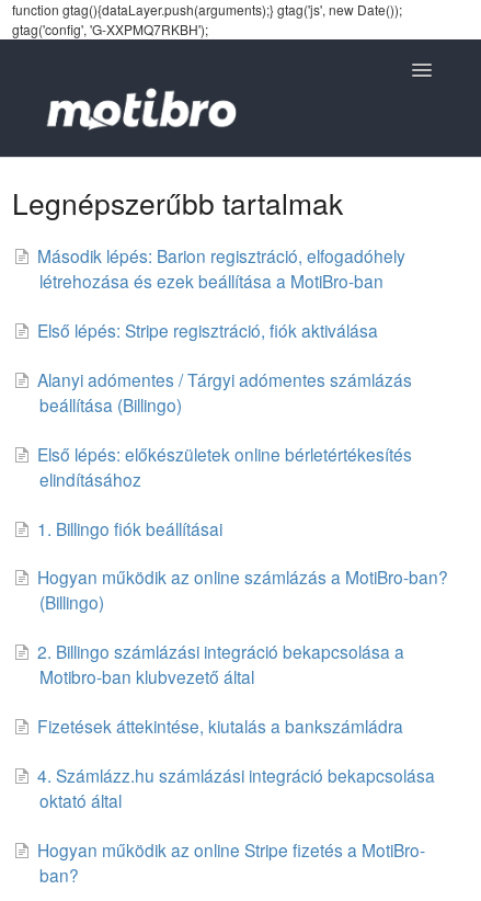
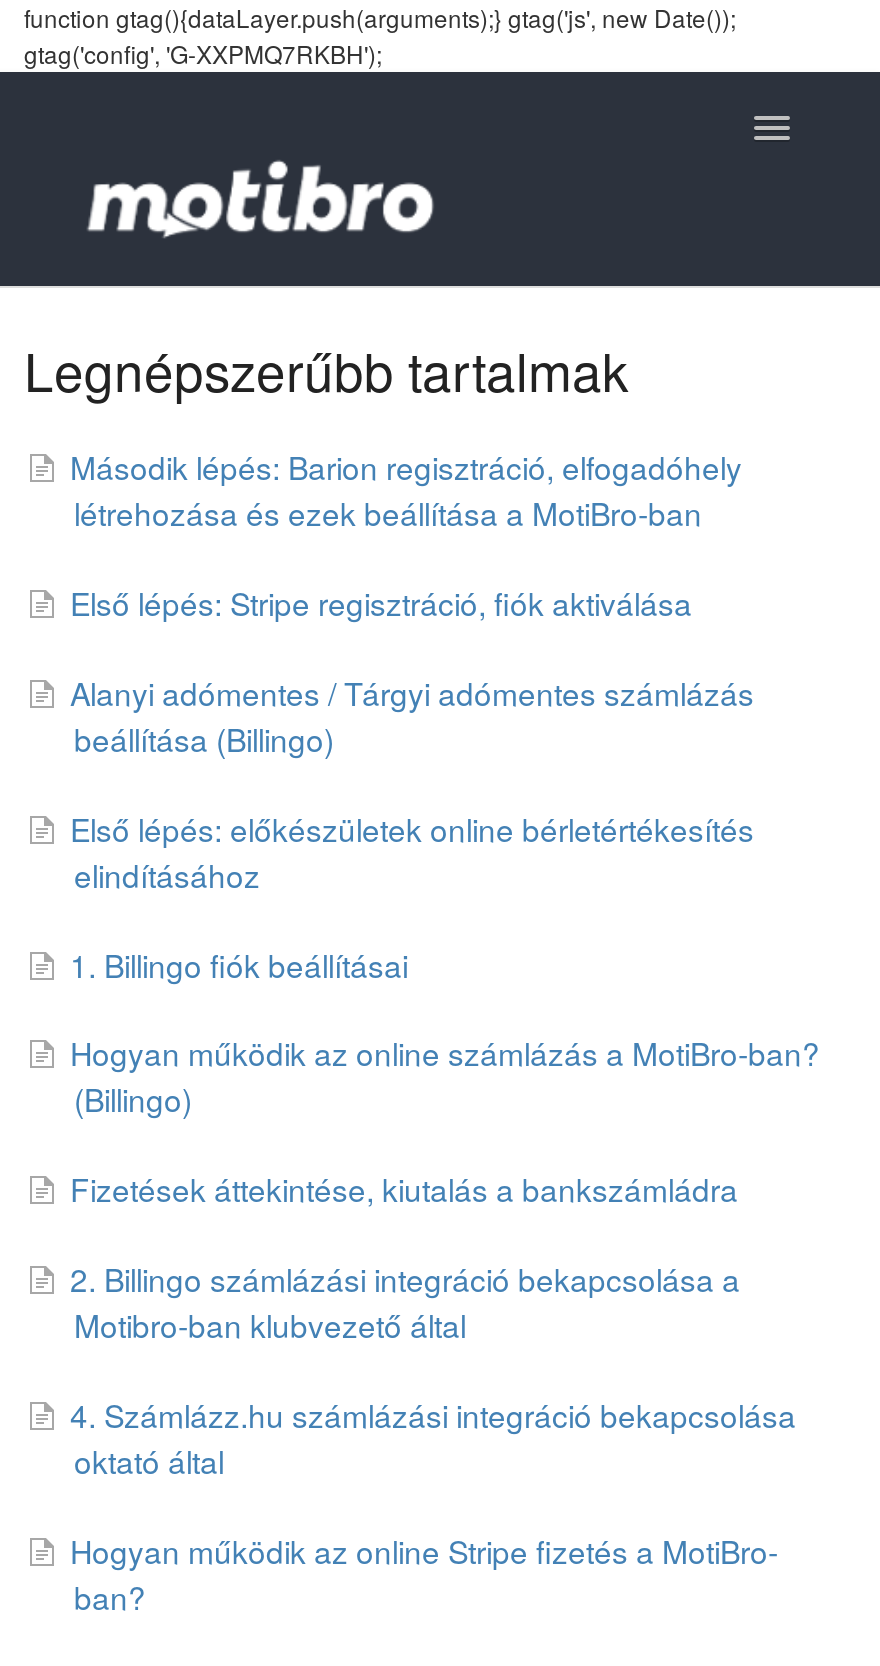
moved down: 2. Billingo számlázási integráció bekapcsolása a | Motibro-ban klubvezető által

moved up: Fizetések áttekintése, kiutalás a bankszámládra
